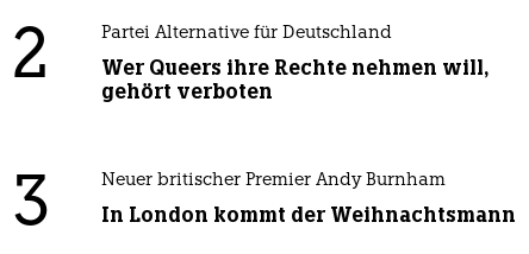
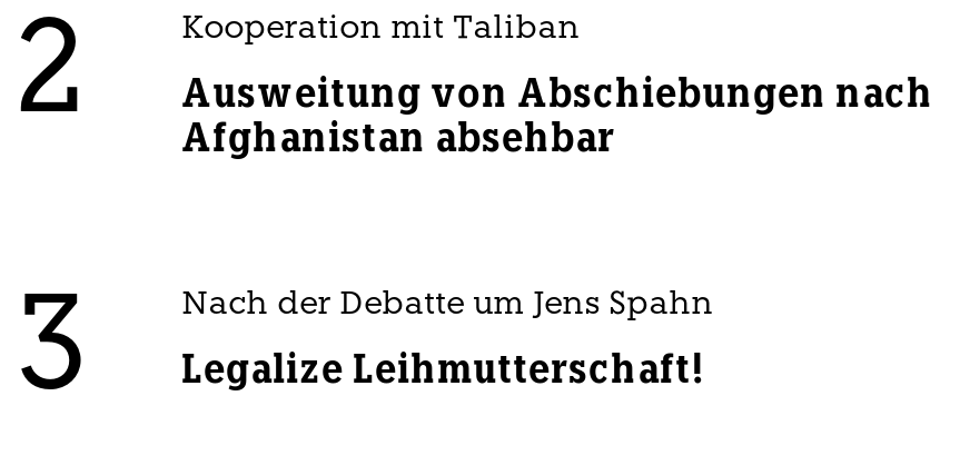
- Partei Alternative für Deutschland
+ Kooperation mit Taliban

- Wer Queers ihre Rechte nehmen will,
- gehört verboten
+ Ausweitung von Abschiebungen nach
+ Afghanistan absehbar

- Neuer britischer Premier Andy Burnham
+ Nach der Debatte um Jens Spahn

- In London kommt der Weihnachtsmann
+ Legalize Leihmutterschaft!
